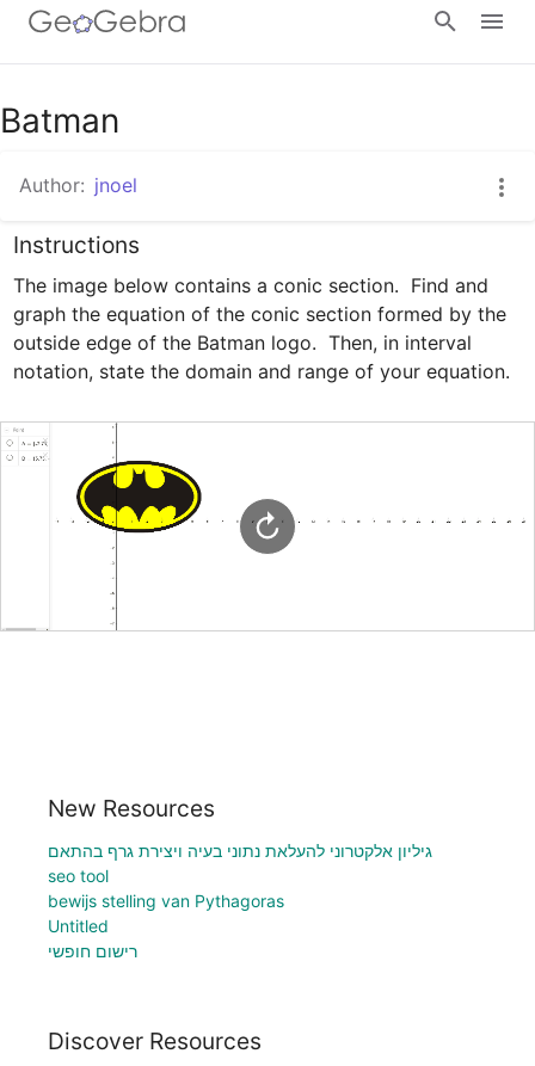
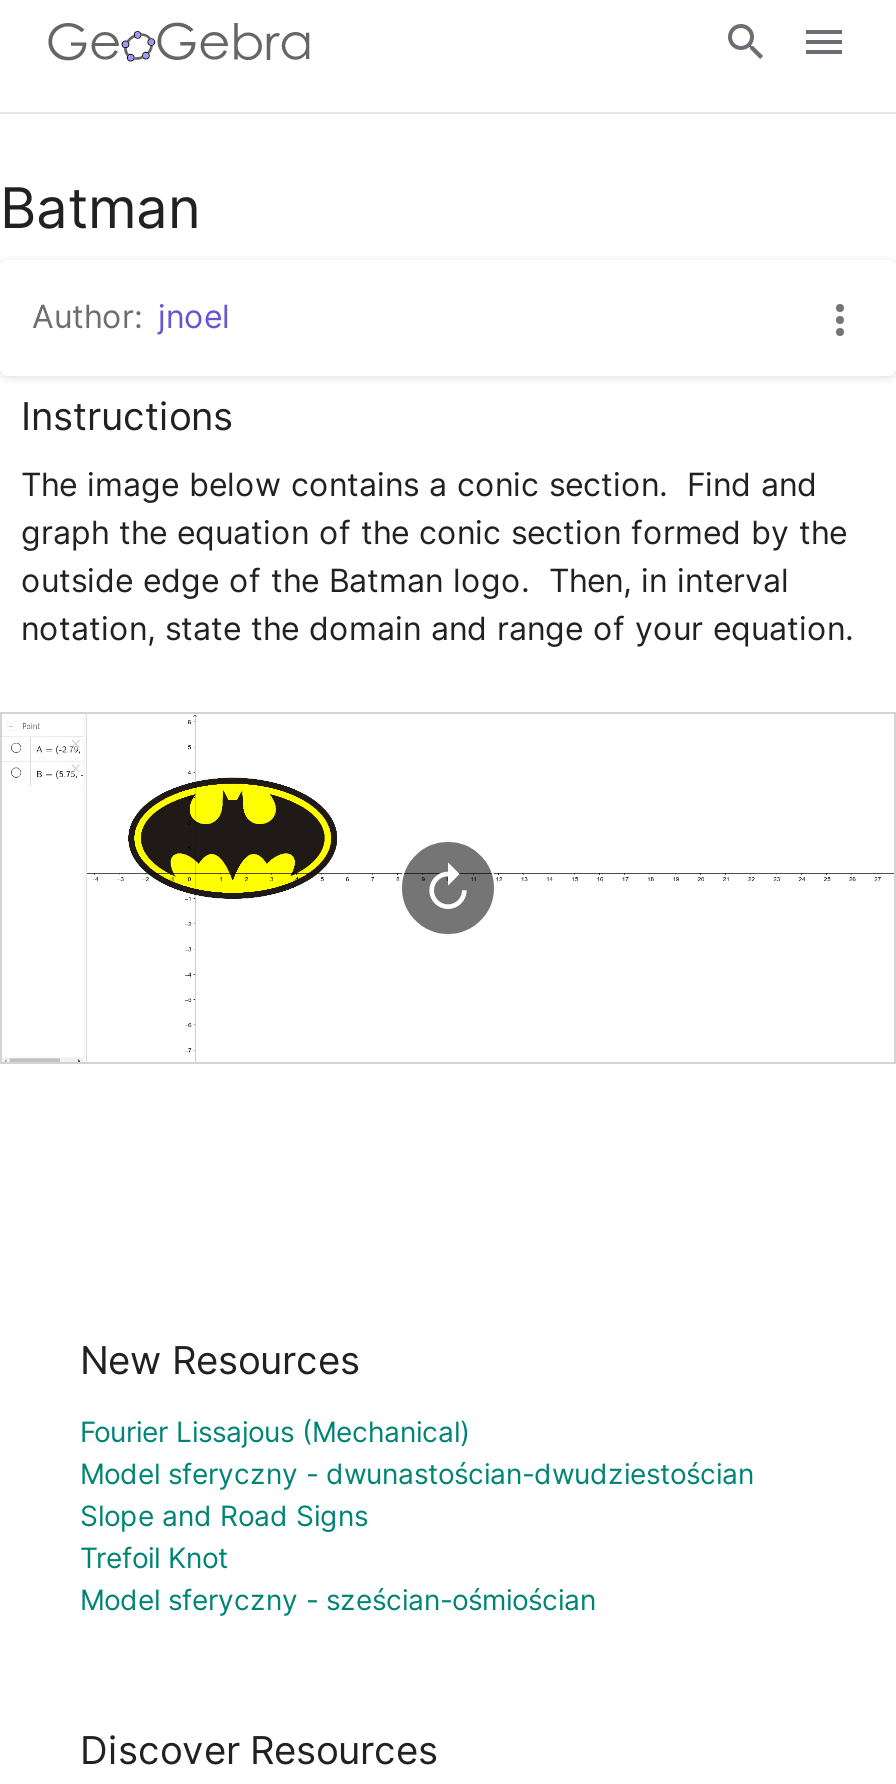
- גיליון אלקטרוני להעלאת נתוני בעיה ויצירת גרף בהתאם
- seo tool
- bewijs stelling van Pythagoras
- Untitled
- רישום חופשי
+ Fourier Lissajous (Mechanical)
+ Model sferyczny - dwunastościan-dwudziestościan
+ Slope and Road Signs
+ Trefoil Knot
+ Model sferyczny - sześcian-ośmiościan
